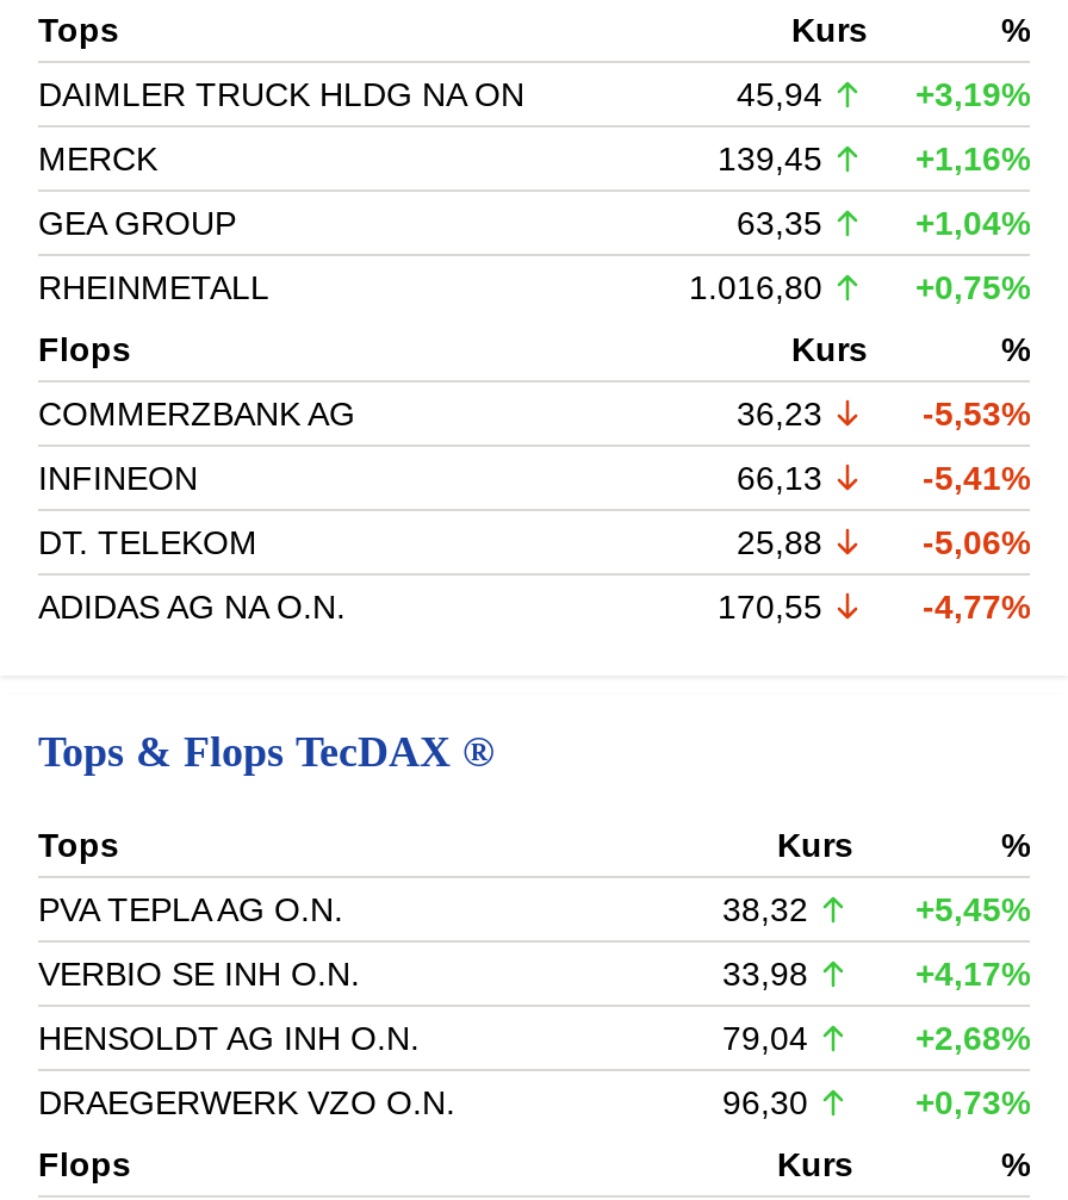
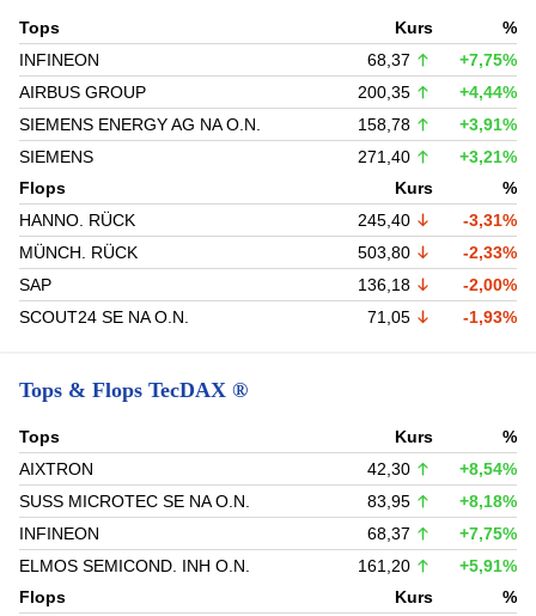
- DAIMLER TRUCK HLDG NA ON
- 45,94
- +3,19%
+ INFINEON
+ 68,37
+ +7,75%

- MERCK
- 139,45
- +1,16%
+ AIRBUS GROUP
+ 200,35
+ +4,44%

- GEA GROUP
- 63,35
- +1,04%
+ SIEMENS ENERGY AG NA O.N.
+ 158,78
+ +3,91%

- RHEINMETALL
- 1.016,80
- +0,75%
+ SIEMENS
+ 271,40
+ +3,21%

- COMMERZBANK AG
- 36,23
- -5,53%
+ HANNO. RÜCK
+ 245,40
+ -3,31%

- INFINEON
- 66,13
- -5,41%
+ MÜNCH. RÜCK
+ 503,80
+ -2,33%

- DT. TELEKOM
- 25,88
- -5,06%
+ SAP
+ 136,18
+ -2,00%

- ADIDAS AG NA O.N.
- 170,55
- -4,77%
+ SCOUT24 SE NA O.N.
+ 71,05
+ -1,93%

- PVA TEPLA AG O.N.
- 38,32
- +5,45%
+ AIXTRON
+ 42,30
+ +8,54%

- VERBIO SE INH O.N.
- 33,98
- +4,17%
+ SUSS MICROTEC SE NA O.N.
+ 83,95
+ +8,18%

- HENSOLDT AG INH O.N.
- 79,04
- +2,68%
+ INFINEON
+ 68,37
+ +7,75%

- DRAEGERWERK VZO O.N.
- 96,30
- +0,73%
+ ELMOS SEMICOND. INH O.N.
+ 161,20
+ +5,91%
